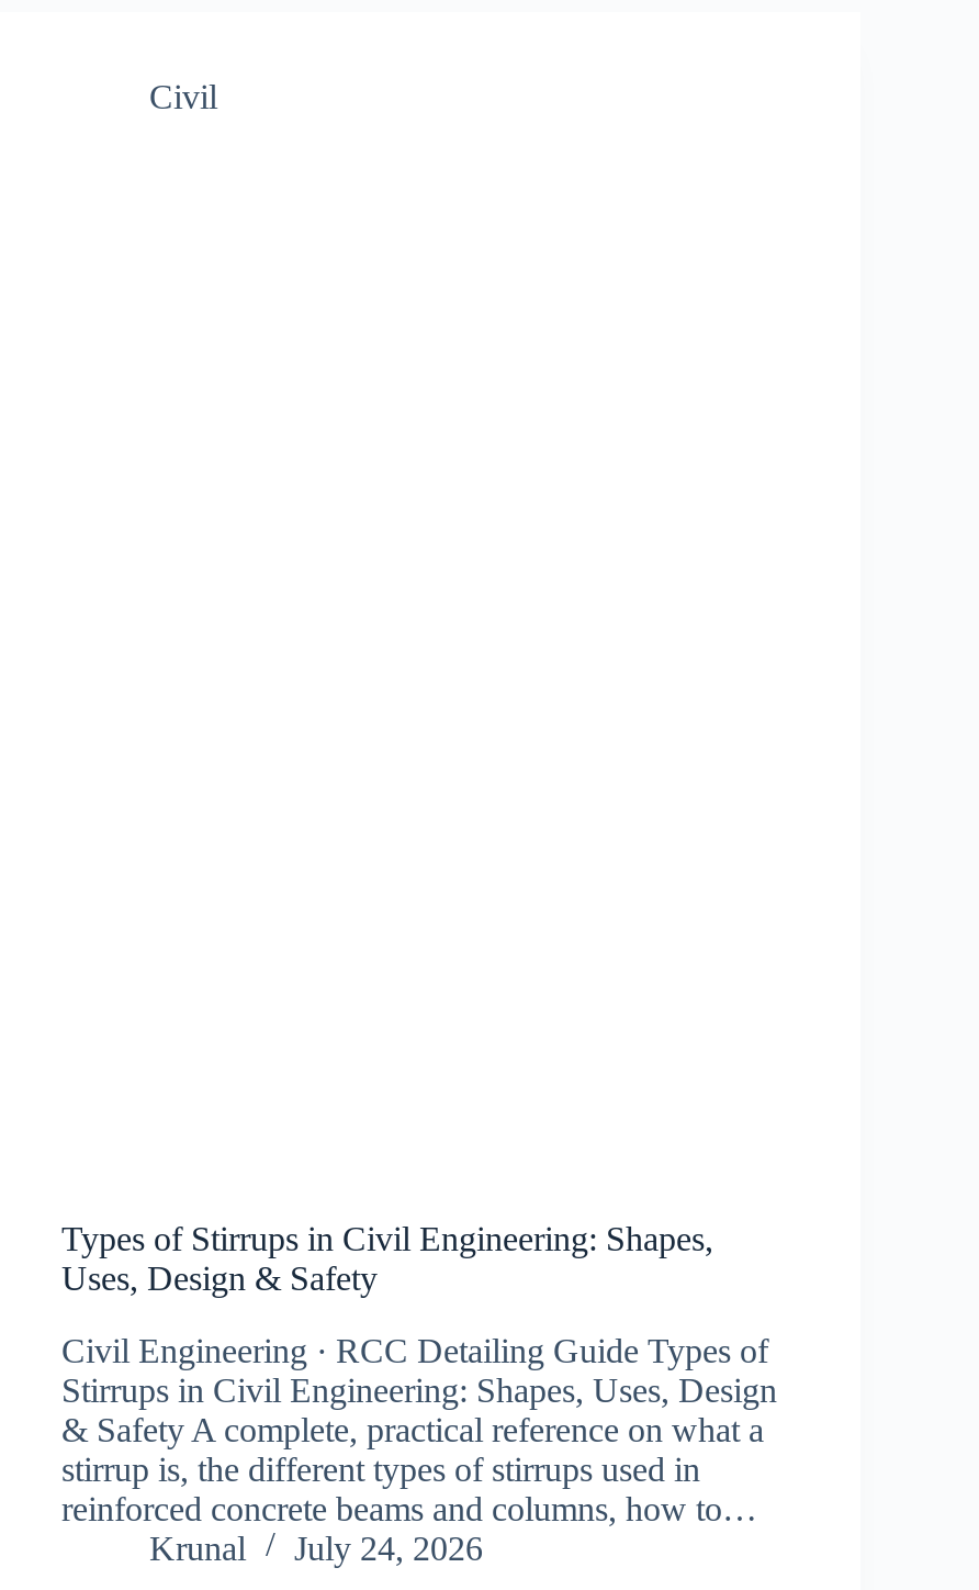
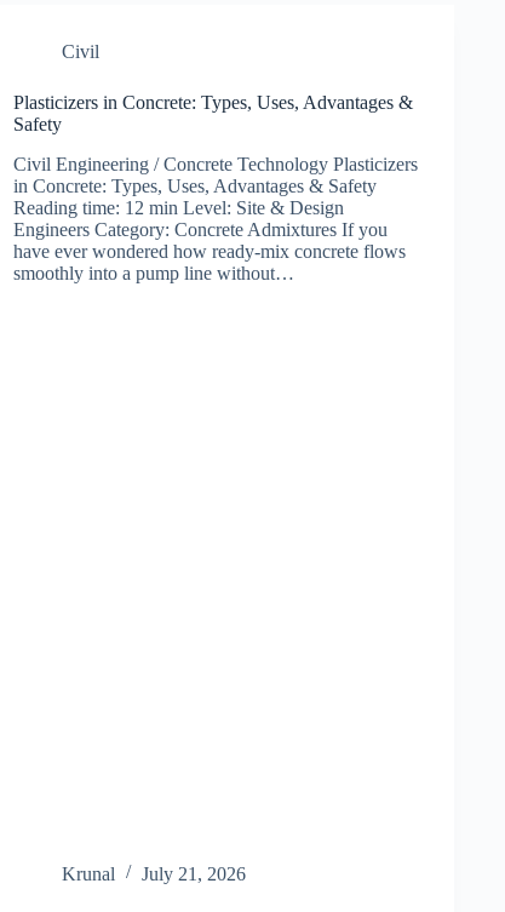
- Types of Stirrups in Civil Engineering: Shapes,
- Uses, Design & Safety
+ Plasticizers in Concrete: Types, Uses, Advantages &
+ Safety

- Civil Engineering · RCC Detailing Guide Types of
- Stirrups in Civil Engineering: Shapes, Uses, Design
- & Safety A complete, practical reference on what a
- stirrup is, the different types of stirrups used in
- reinforced concrete beams and columns, how to…
+ Civil Engineering / Concrete Technology Plasticizers
+ in Concrete: Types, Uses, Advantages & Safety
+ Reading time: 12 min Level: Site & Design
+ Engineers Category: Concrete Admixtures If you
+ have ever wondered how ready-mix concrete flows
+ smoothly into a pump line without…

- Krunal July 24, 2026
+ Krunal July 21, 2026
